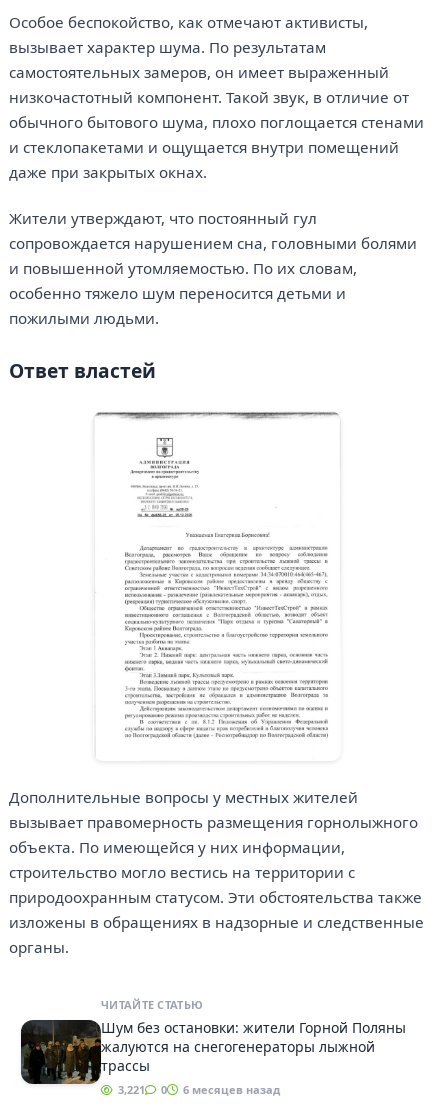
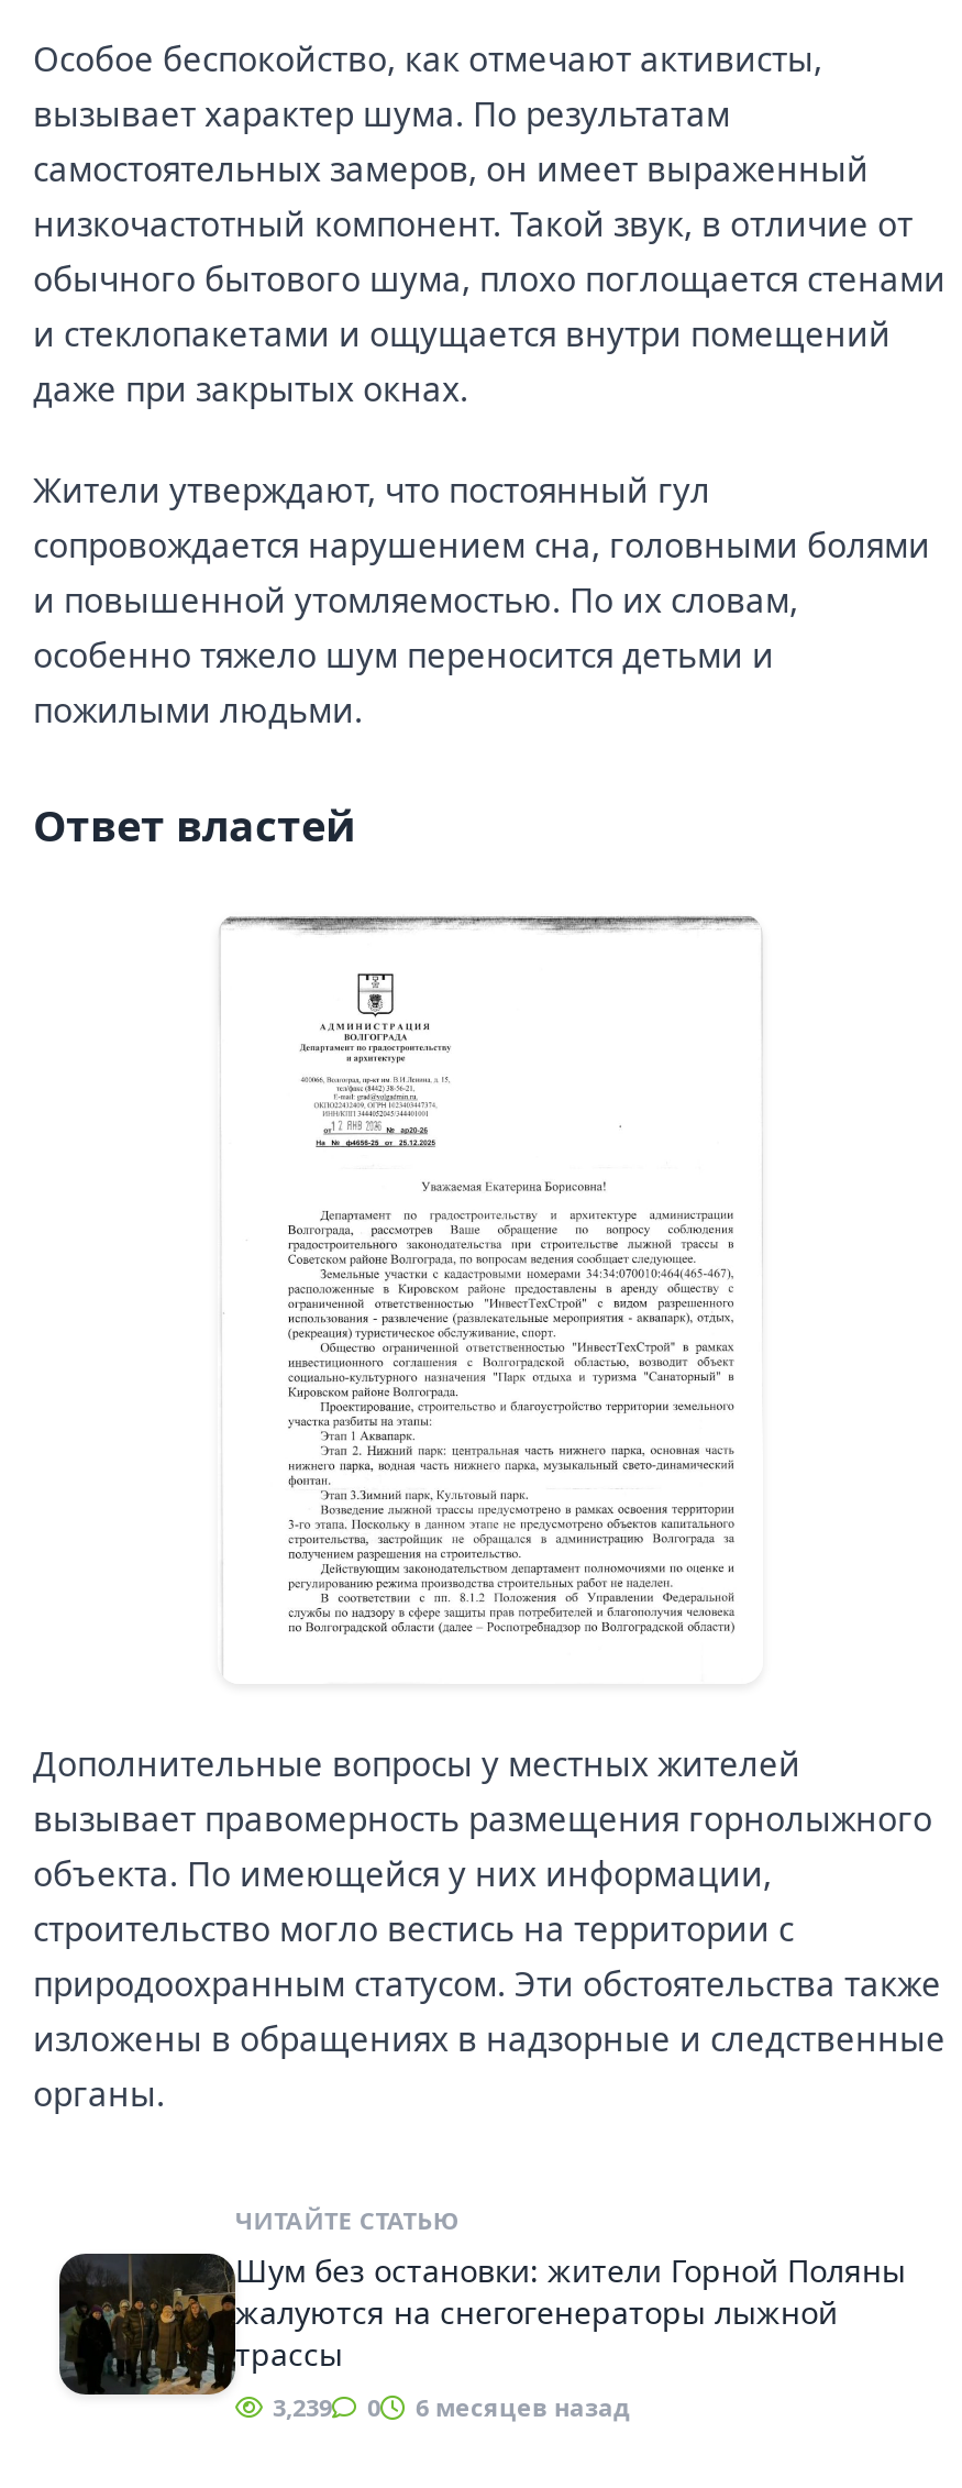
- 3,221 0 6 месяцев назад
+ 3,239 0 6 месяцев назад
